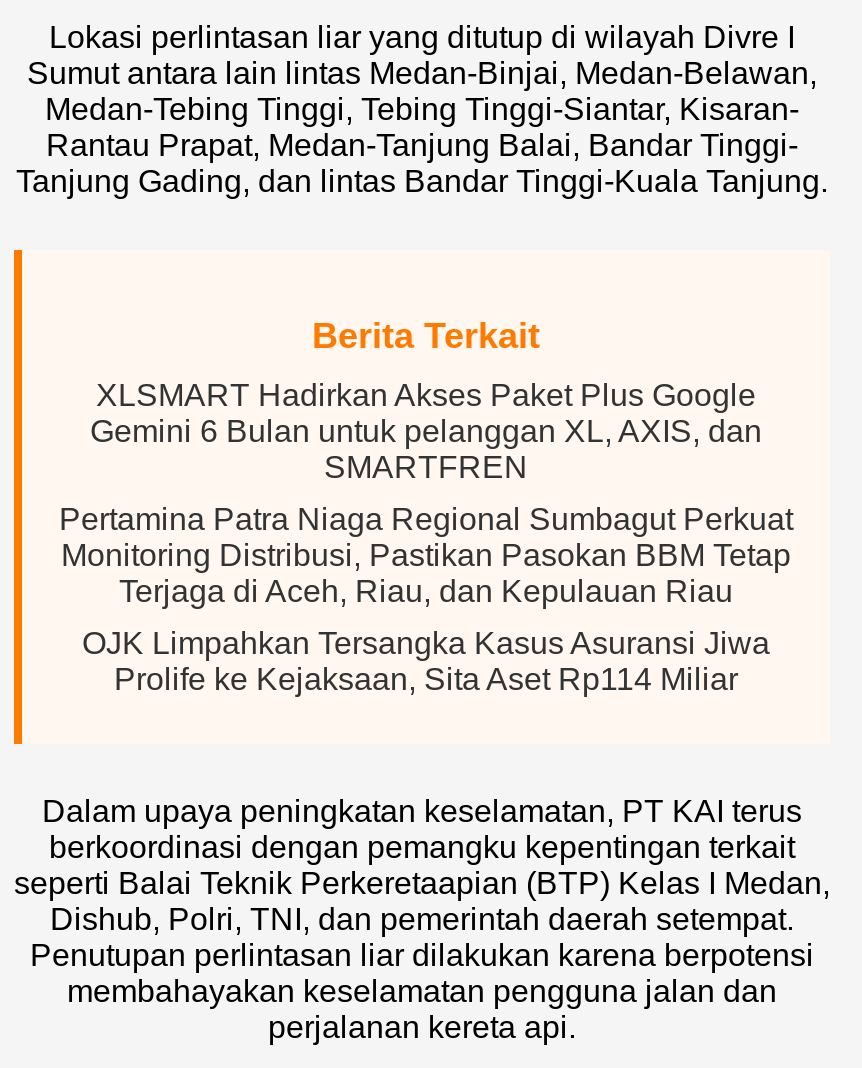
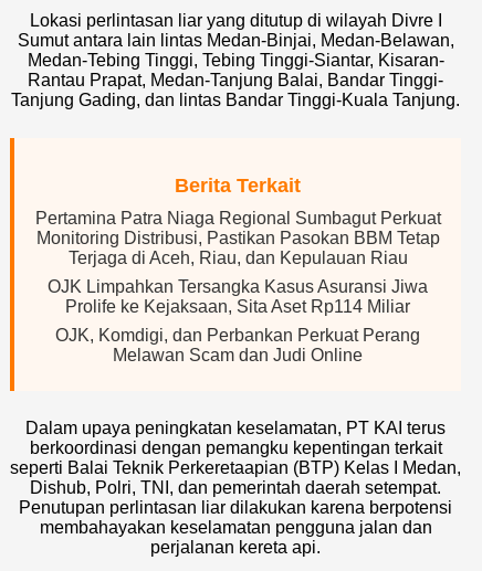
- XLSMART Hadirkan Akses Paket Plus Google
- Gemini 6 Bulan untuk pelanggan XL, AXIS, dan
- SMARTFREN

moved up: Pertamina Patra Niaga Regional Sumbagut Perkuat | Monitoring Distribusi, Pastikan Pasokan BBM Tetap | Terjaga di Aceh, Riau, dan Kepulauan Riau | OJK Limpahkan Tersangka Kasus Asuransi Jiwa | Prolife ke Kejaksaan, Sita Aset Rp114 Miliar

+ OJK, Komdigi, dan Perbankan Perkuat Perang
+ Melawan Scam dan Judi Online
